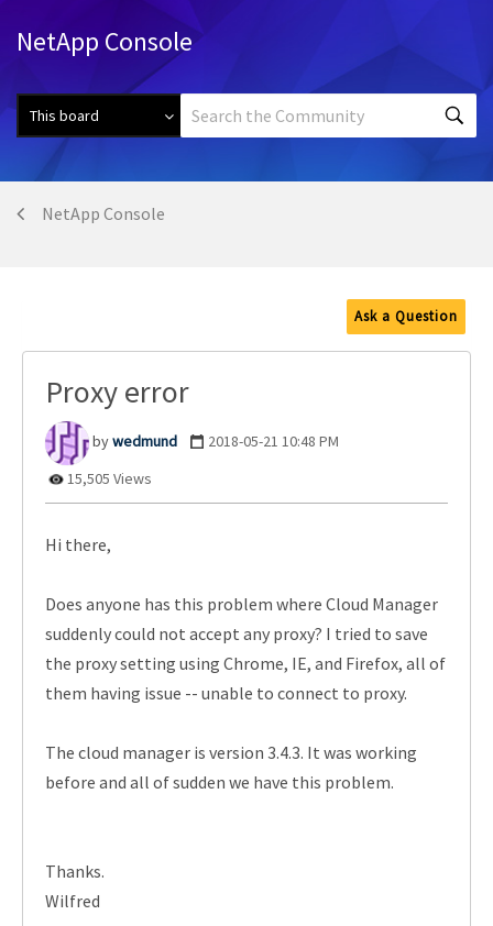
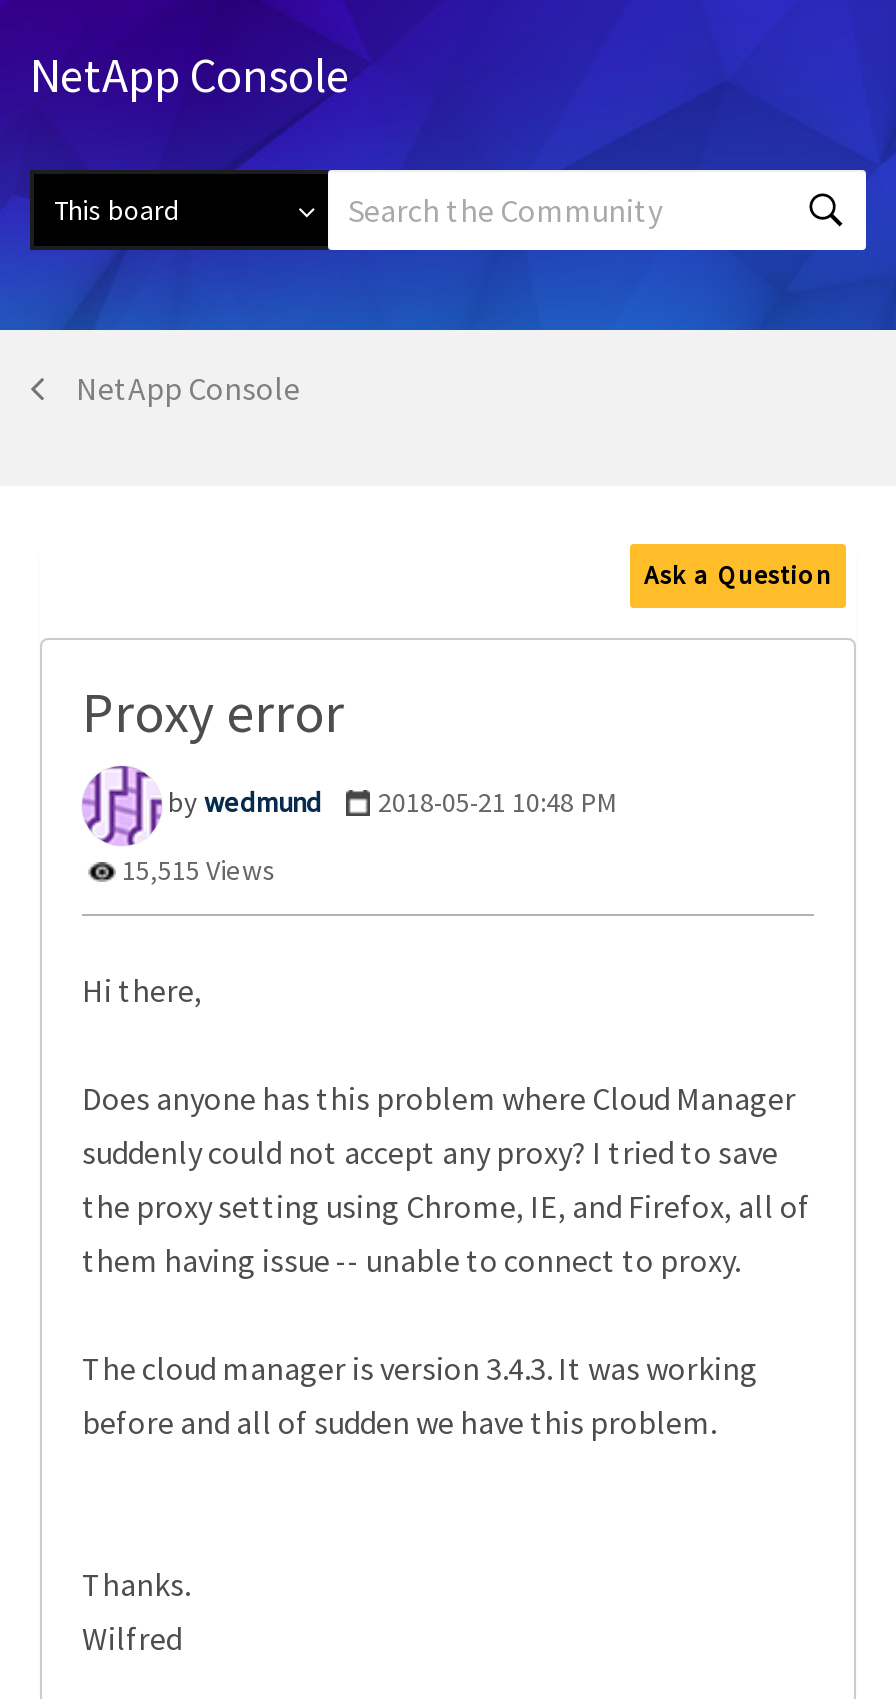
- 15,505 Views
+ 15,515 Views
